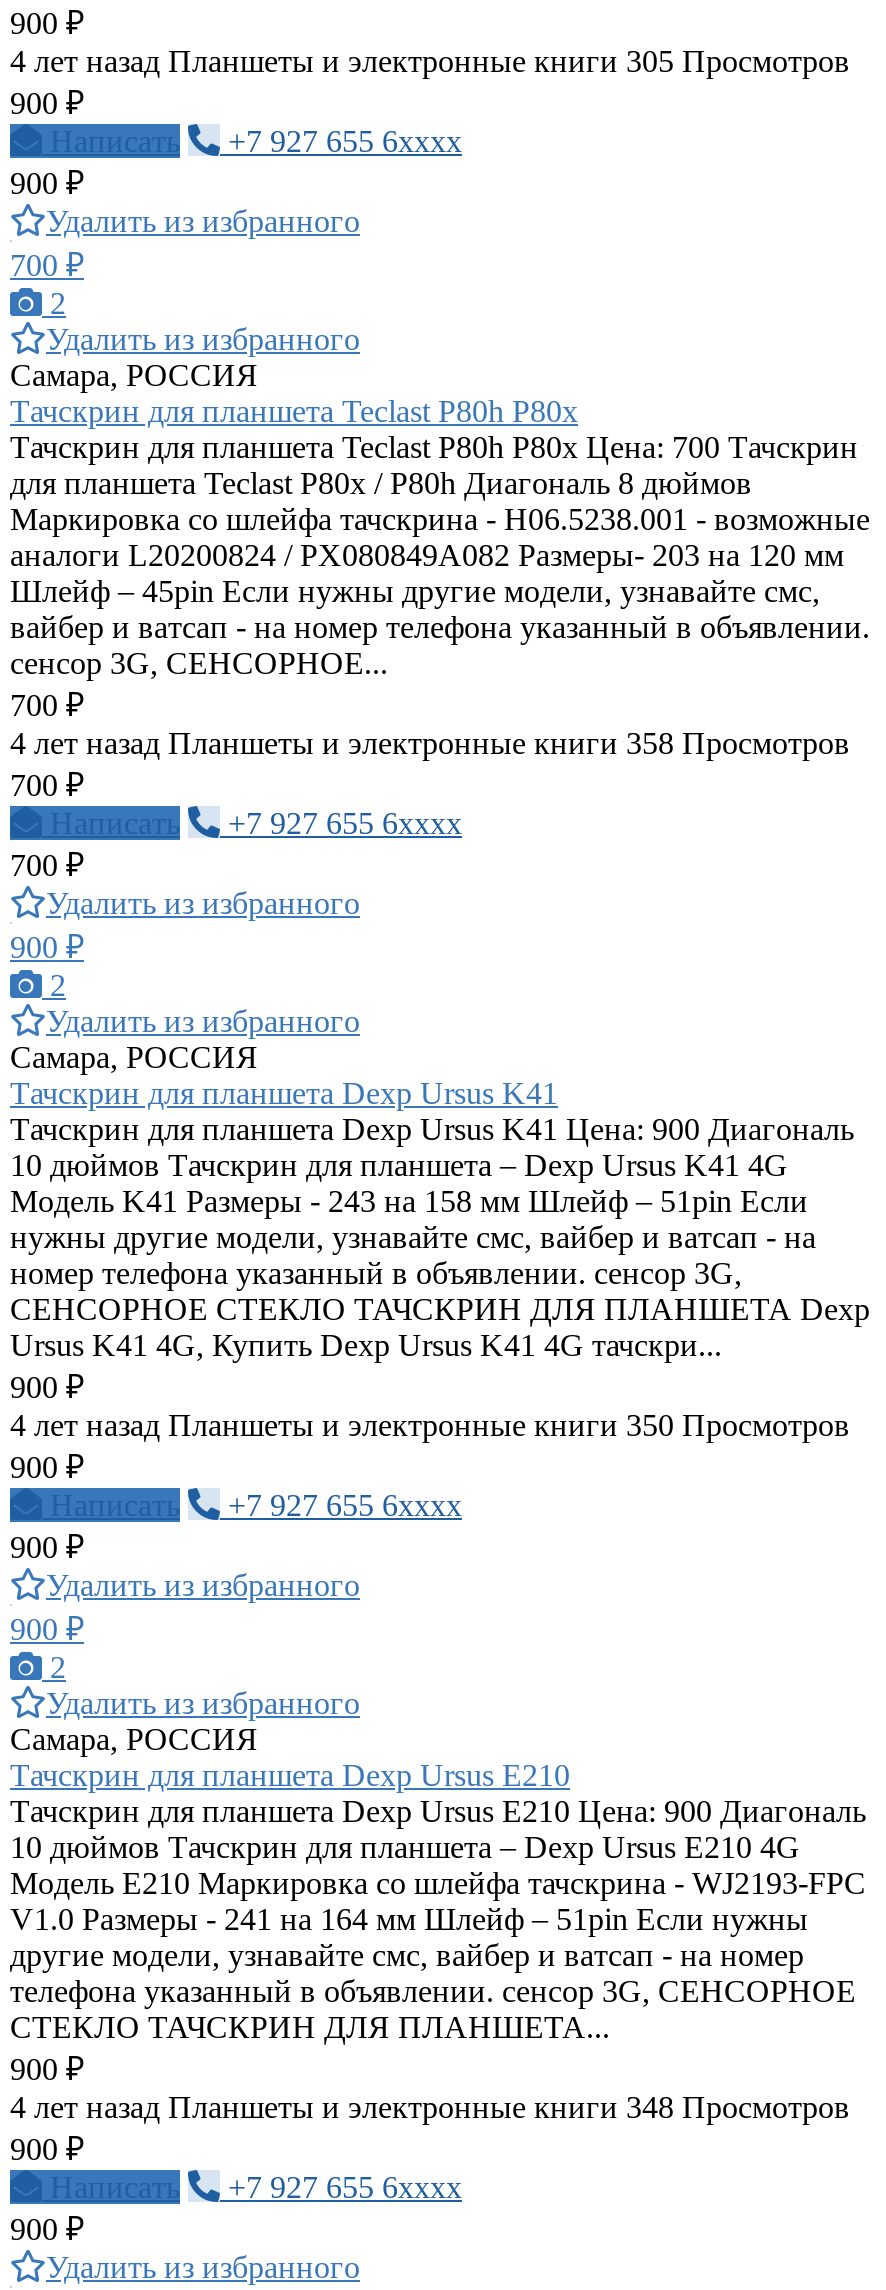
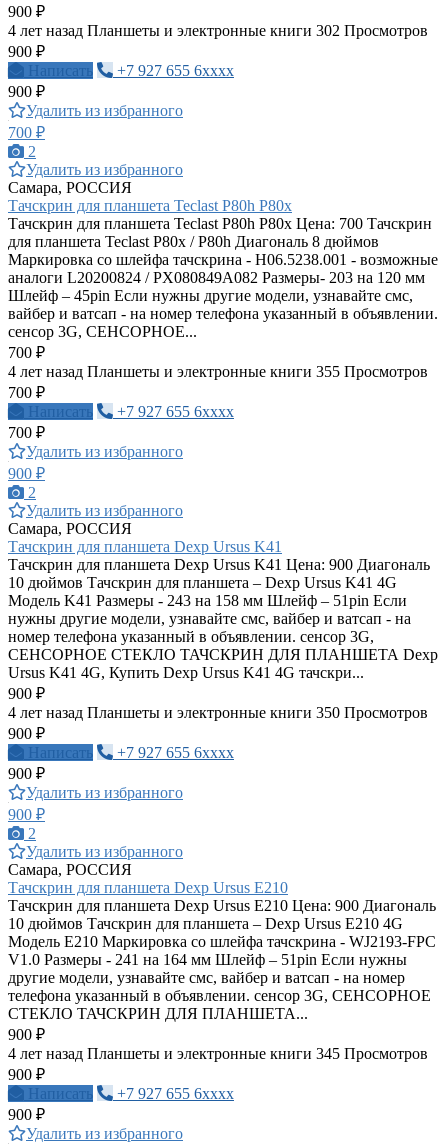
- 4 лет назад Планшеты и электронные книги 305 Просмотров
+ 4 лет назад Планшеты и электронные книги 302 Просмотров

- 4 лет назад Планшеты и электронные книги 358 Просмотров
+ 4 лет назад Планшеты и электронные книги 355 Просмотров

- 4 лет назад Планшеты и электронные книги 348 Просмотров
+ 4 лет назад Планшеты и электронные книги 345 Просмотров
